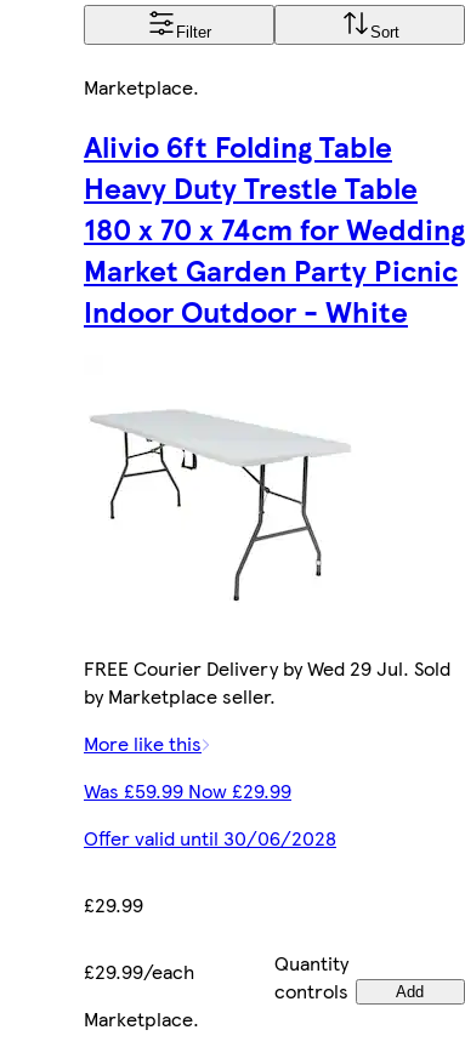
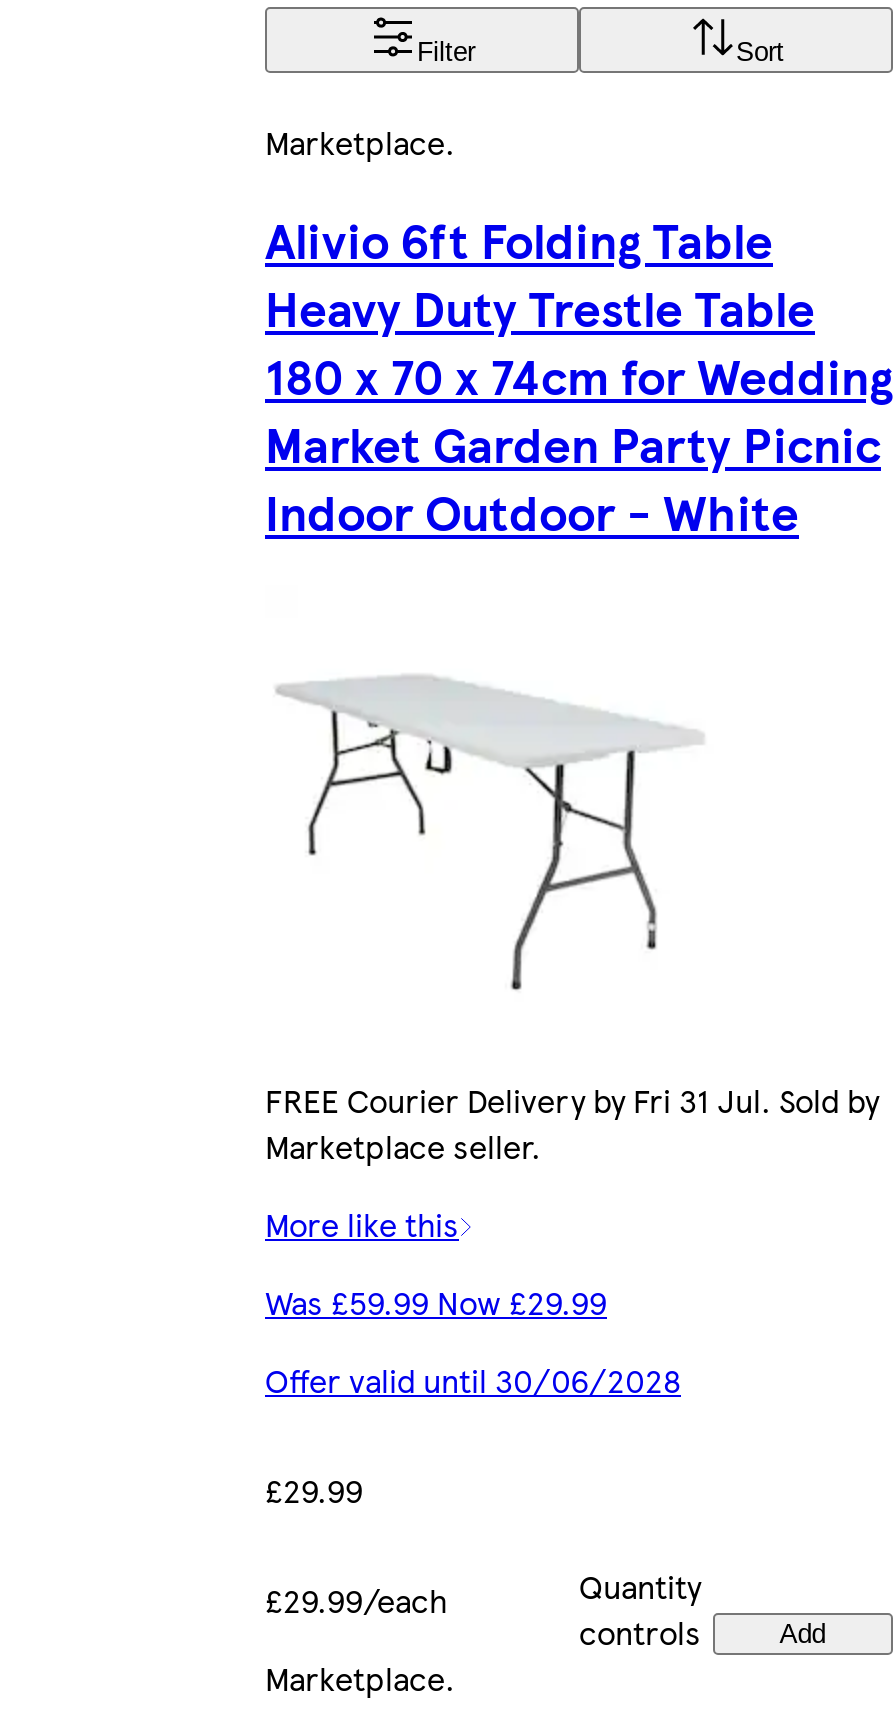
- FREE Courier Delivery by Wed 29 Jul. Sold
- by Marketplace seller.
+ FREE Courier Delivery by Fri 31 Jul. Sold by
+ Marketplace seller.
